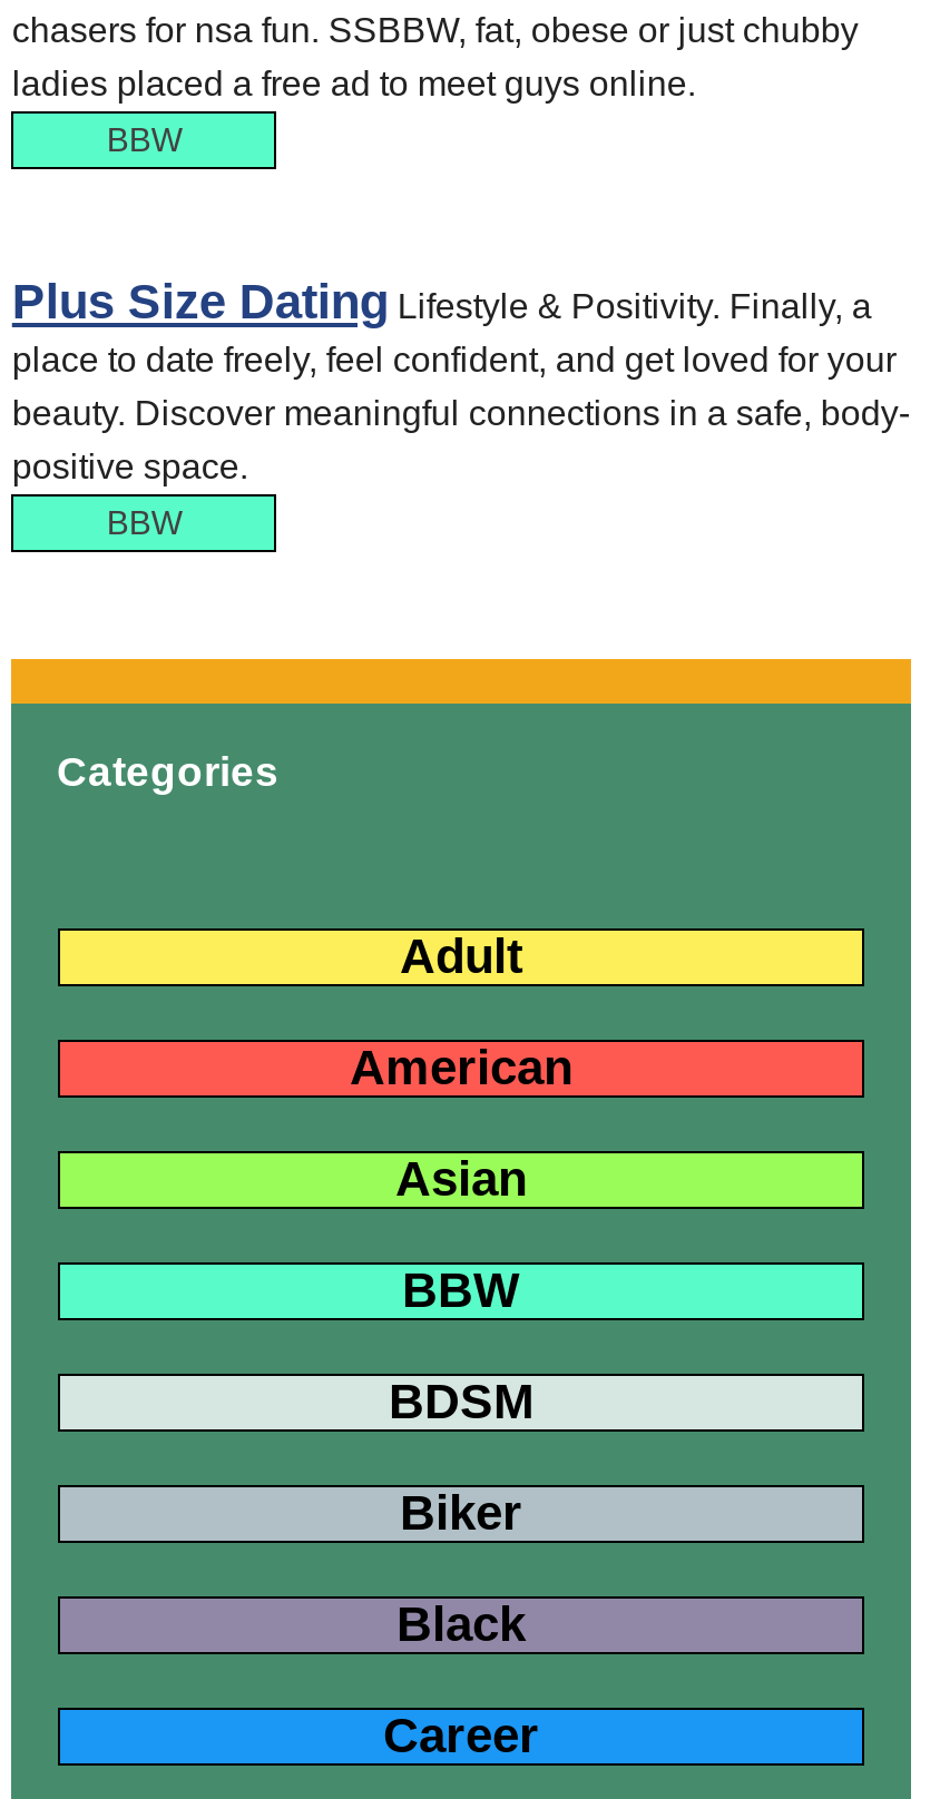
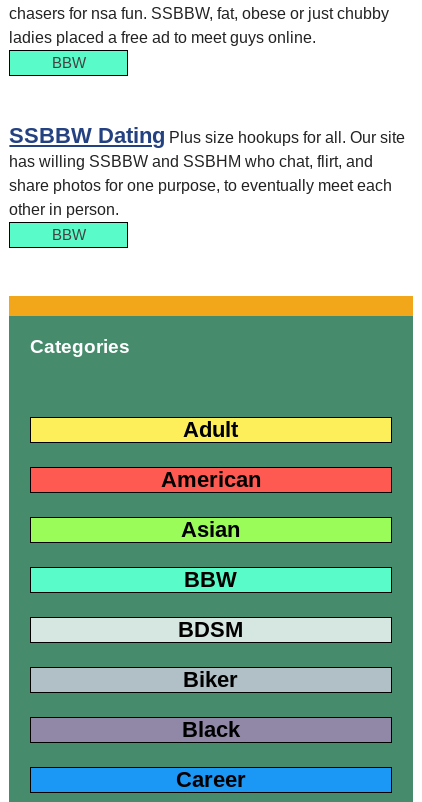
- Plus Size Dating Lifestyle & Positivity. Finally, a
- place to date freely, feel confident, and get loved for your
- beauty. Discover meaningful connections in a safe, body-
- positive space.
+ SSBBW Dating Plus size hookups for all. Our site
+ has willing SSBBW and SSBHM who chat, flirt, and
+ share photos for one purpose, to eventually meet each
+ other in person.
